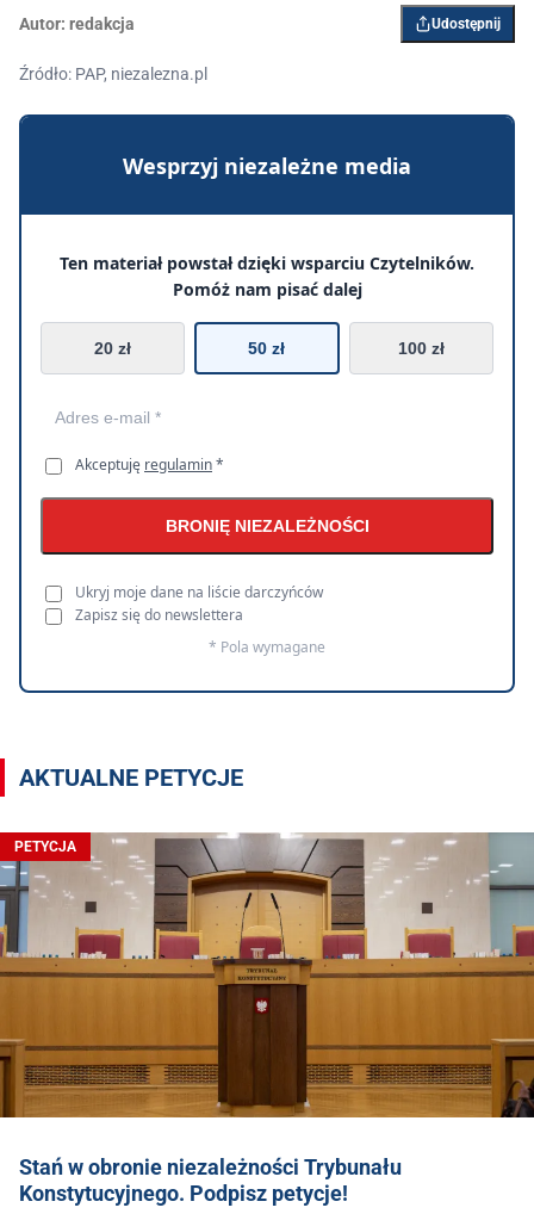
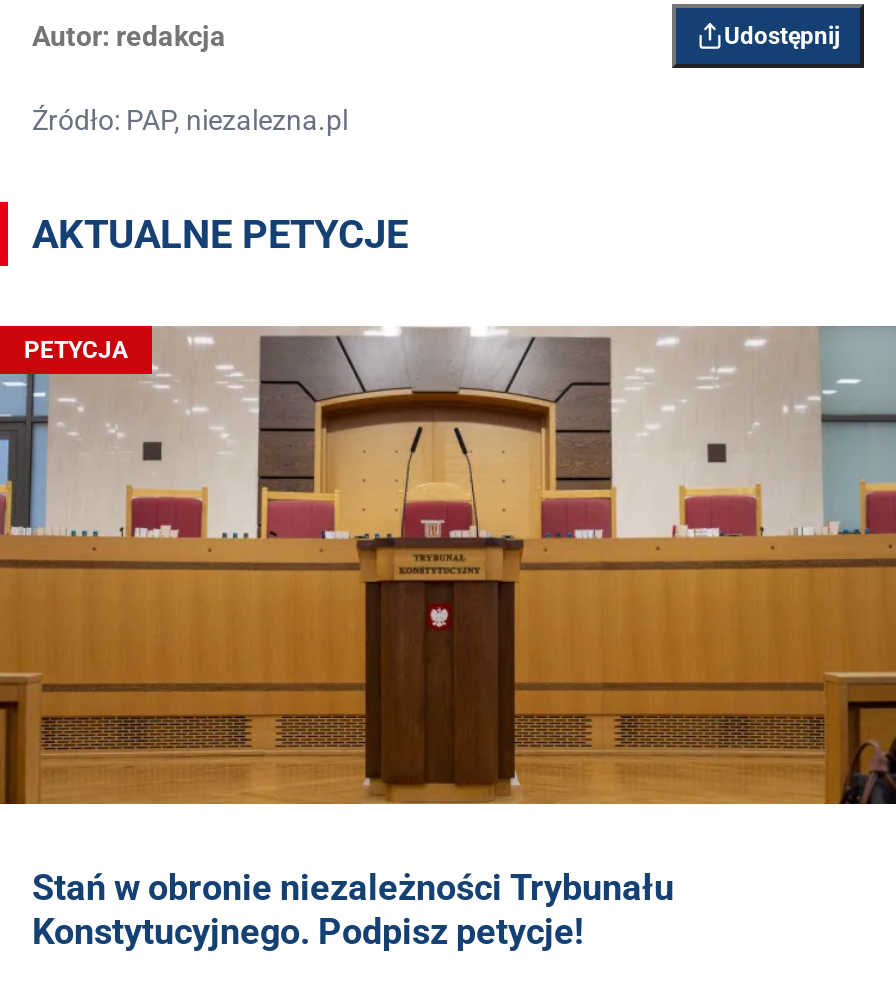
- [image]
- Wesprzyj niezależne media
- Ten materiał powstał dzięki wsparciu Czytelników.
- Pomóż nam pisać dalej
- 20 zł
- 50 zł
- 100 zł

- Akceptuję regulamin *
- BRONIĘ NIEZALEŻNOŚCI
- Ukryj moje dane na liście darczyńców
- Zapisz się do newslettera
- * Pola wymagane
